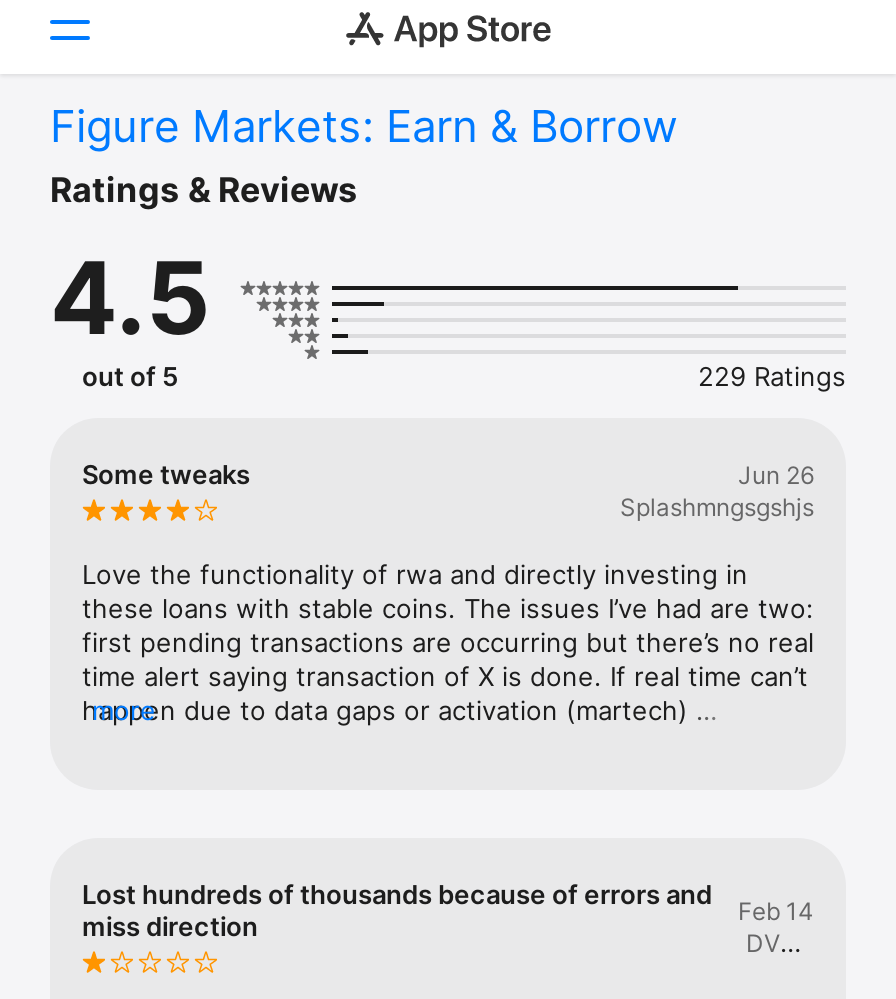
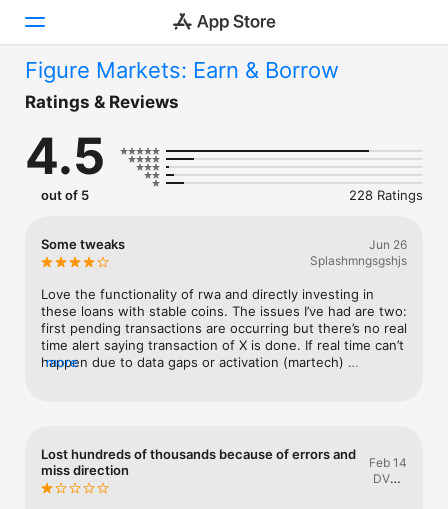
- 229 Ratings
+ 228 Ratings
